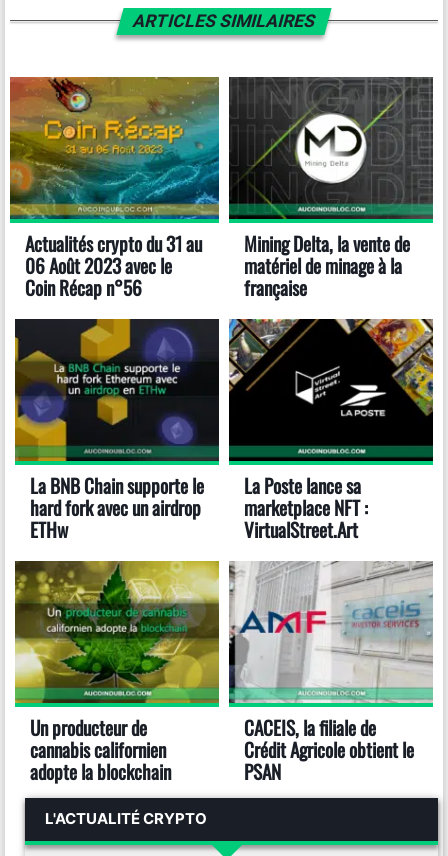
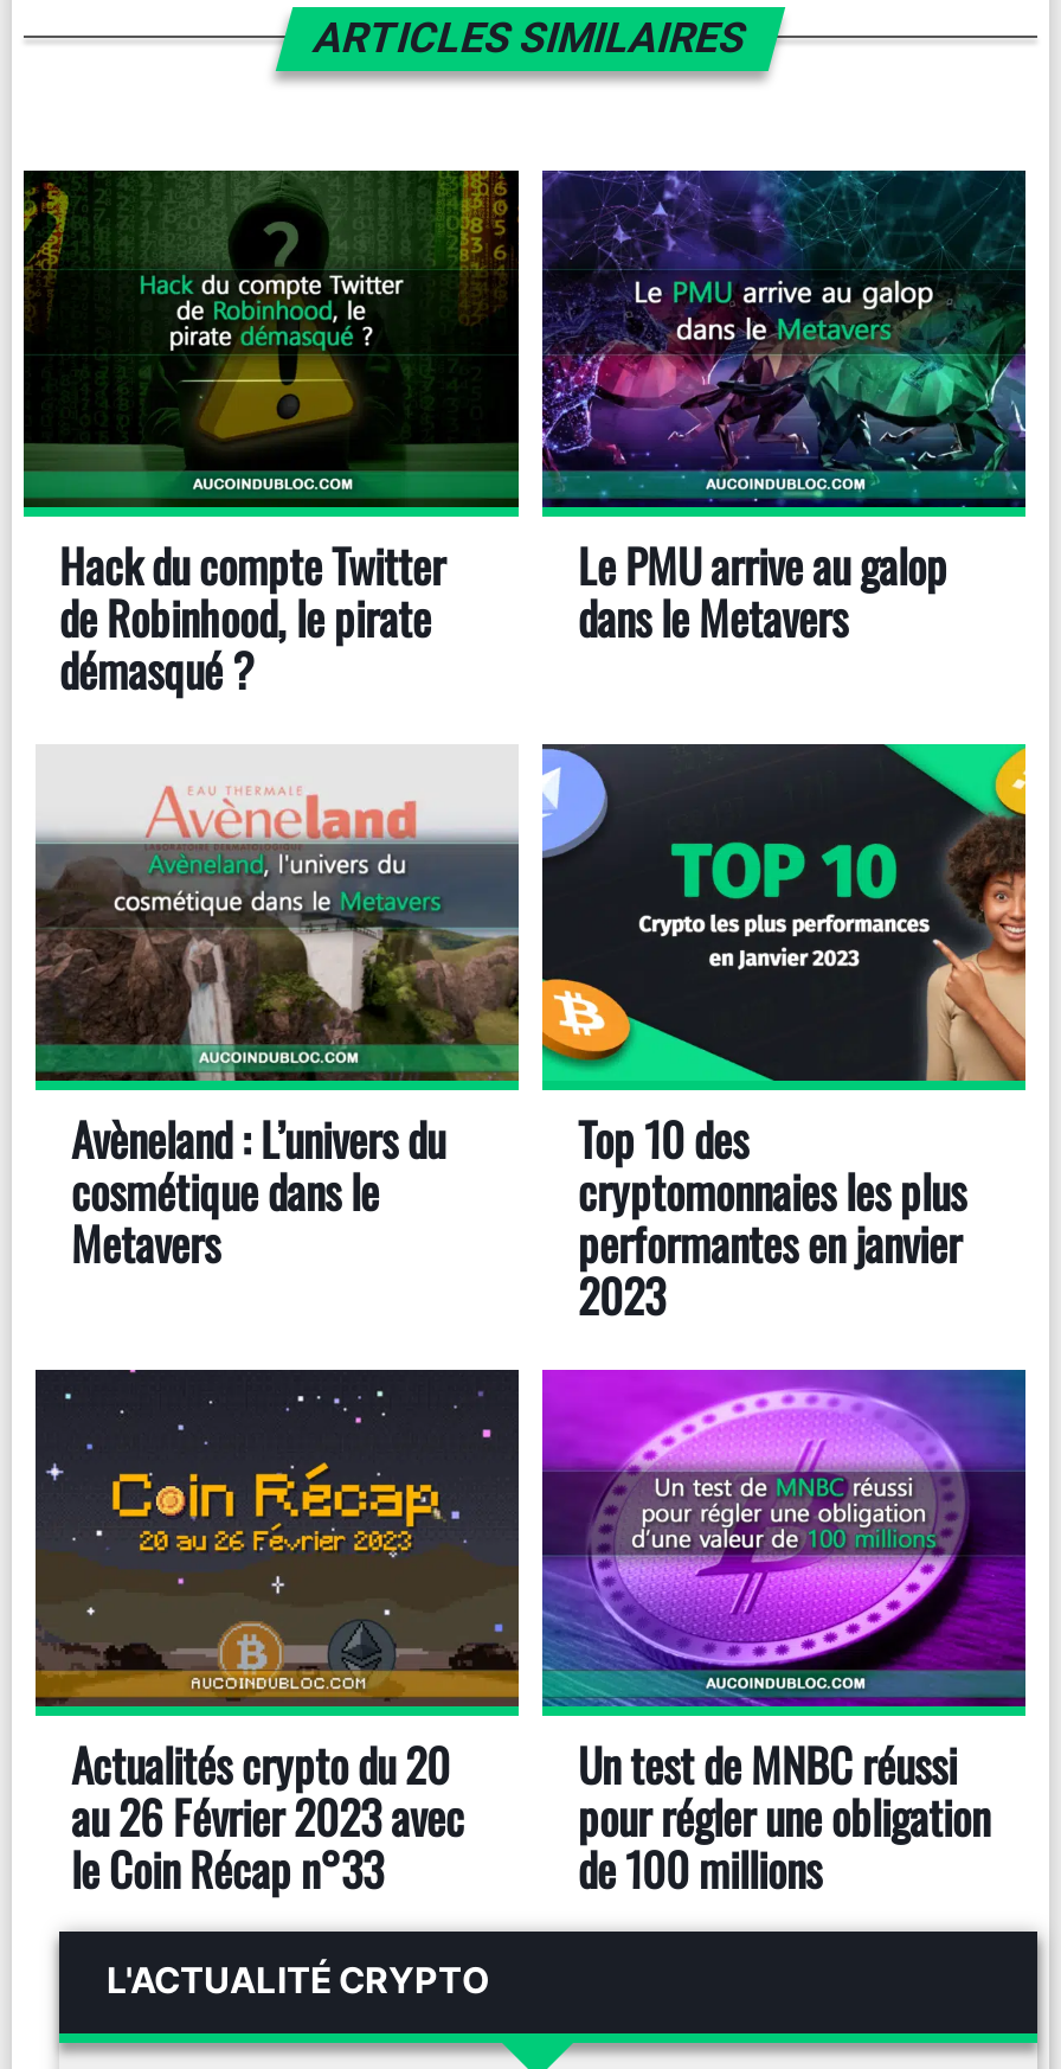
- [image]
- Actualités crypto du 31 au
- 06 Août 2023 avec le
- Coin Récap n°56
+ [image]
+ Hack du compte Twitter
+ de Robinhood, le pirate
+ démasqué ?

- [image]
- Mining Delta, la vente de
- matériel de minage à la
- française
+ [image]
+ Le PMU arrive au galop
+ dans le Metavers

- [image]
- La BNB Chain supporte le
- hard fork avec un airdrop
- ETHw
+ [image]
+ Avèneland : L’univers du
+ cosmétique dans le
+ Metavers

- [image]
- La Poste lance sa
- marketplace NFT :
- VirtualStreet.Art
+ [image]
+ Top 10 des
+ cryptomonnaies les plus
+ performantes en janvier
+ 2023

- [image]
- Un producteur de
- cannabis californien
- adopte la blockchain
+ [image]
+ Actualités crypto du 20
+ au 26 Février 2023 avec
+ le Coin Récap n°33

- [image]
- CACEIS, la filiale de
- Crédit Agricole obtient le
- PSAN
+ [image]
+ Un test de MNBC réussi
+ pour régler une obligation
+ de 100 millions
